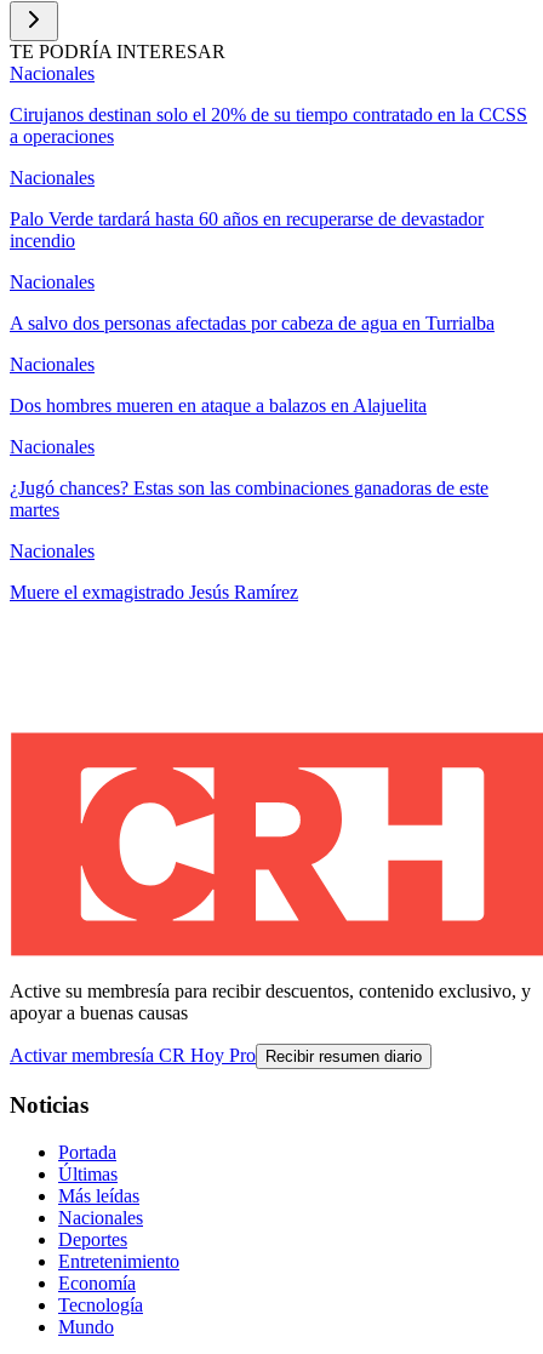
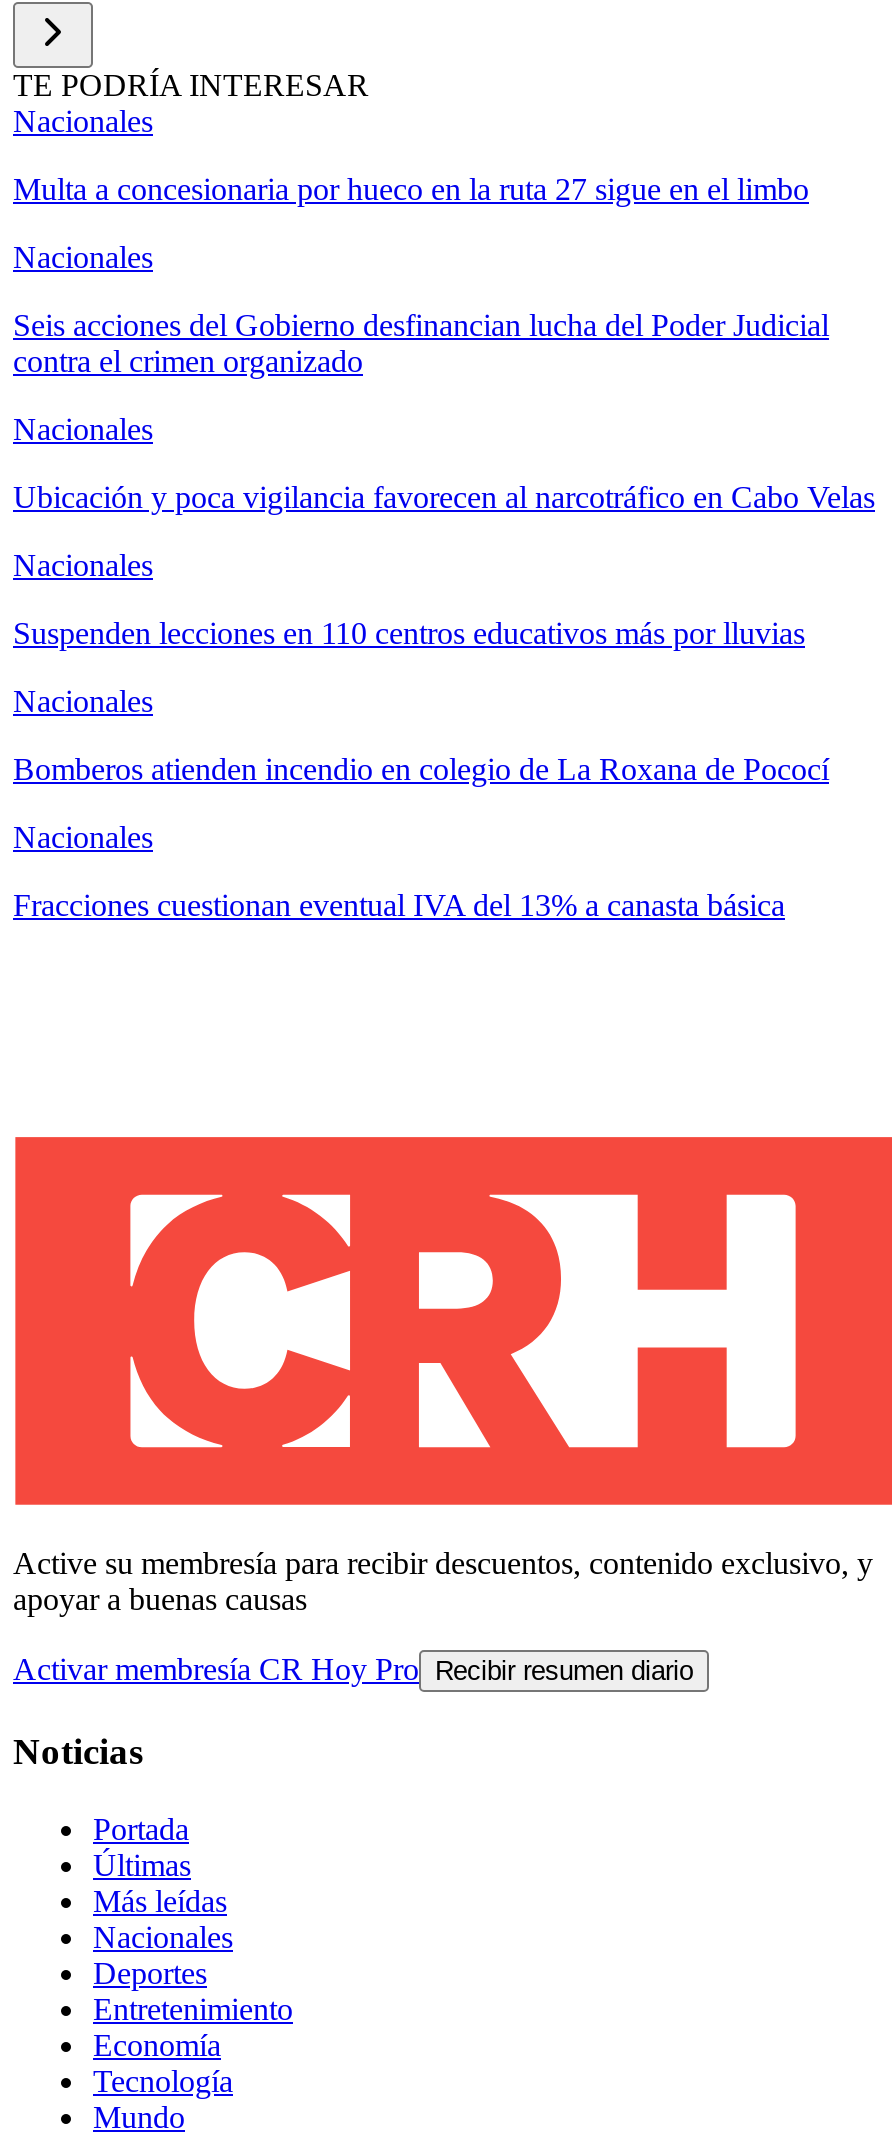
- Cirujanos destinan solo el 20% de su tiempo contratado en la CCSS
- a operaciones
+ Multa a concesionaria por hueco en la ruta 27 sigue en el limbo

- Palo Verde tardará hasta 60 años en recuperarse de devastador
- incendio
+ Seis acciones del Gobierno desfinancian lucha del Poder Judicial
+ contra el crimen organizado

- A salvo dos personas afectadas por cabeza de agua en Turrialba
+ Ubicación y poca vigilancia favorecen al narcotráfico en Cabo Velas

- Dos hombres mueren en ataque a balazos en Alajuelita
+ Suspenden lecciones en 110 centros educativos más por lluvias

- ¿Jugó chances? Estas son las combinaciones ganadoras de este
- martes
+ Bomberos atienden incendio en colegio de La Roxana de Pococí

- Muere el exmagistrado Jesús Ramírez
+ Fracciones cuestionan eventual IVA del 13% a canasta básica
